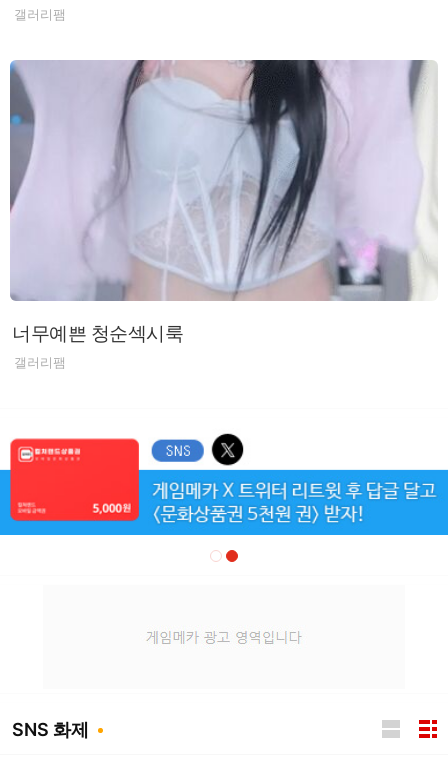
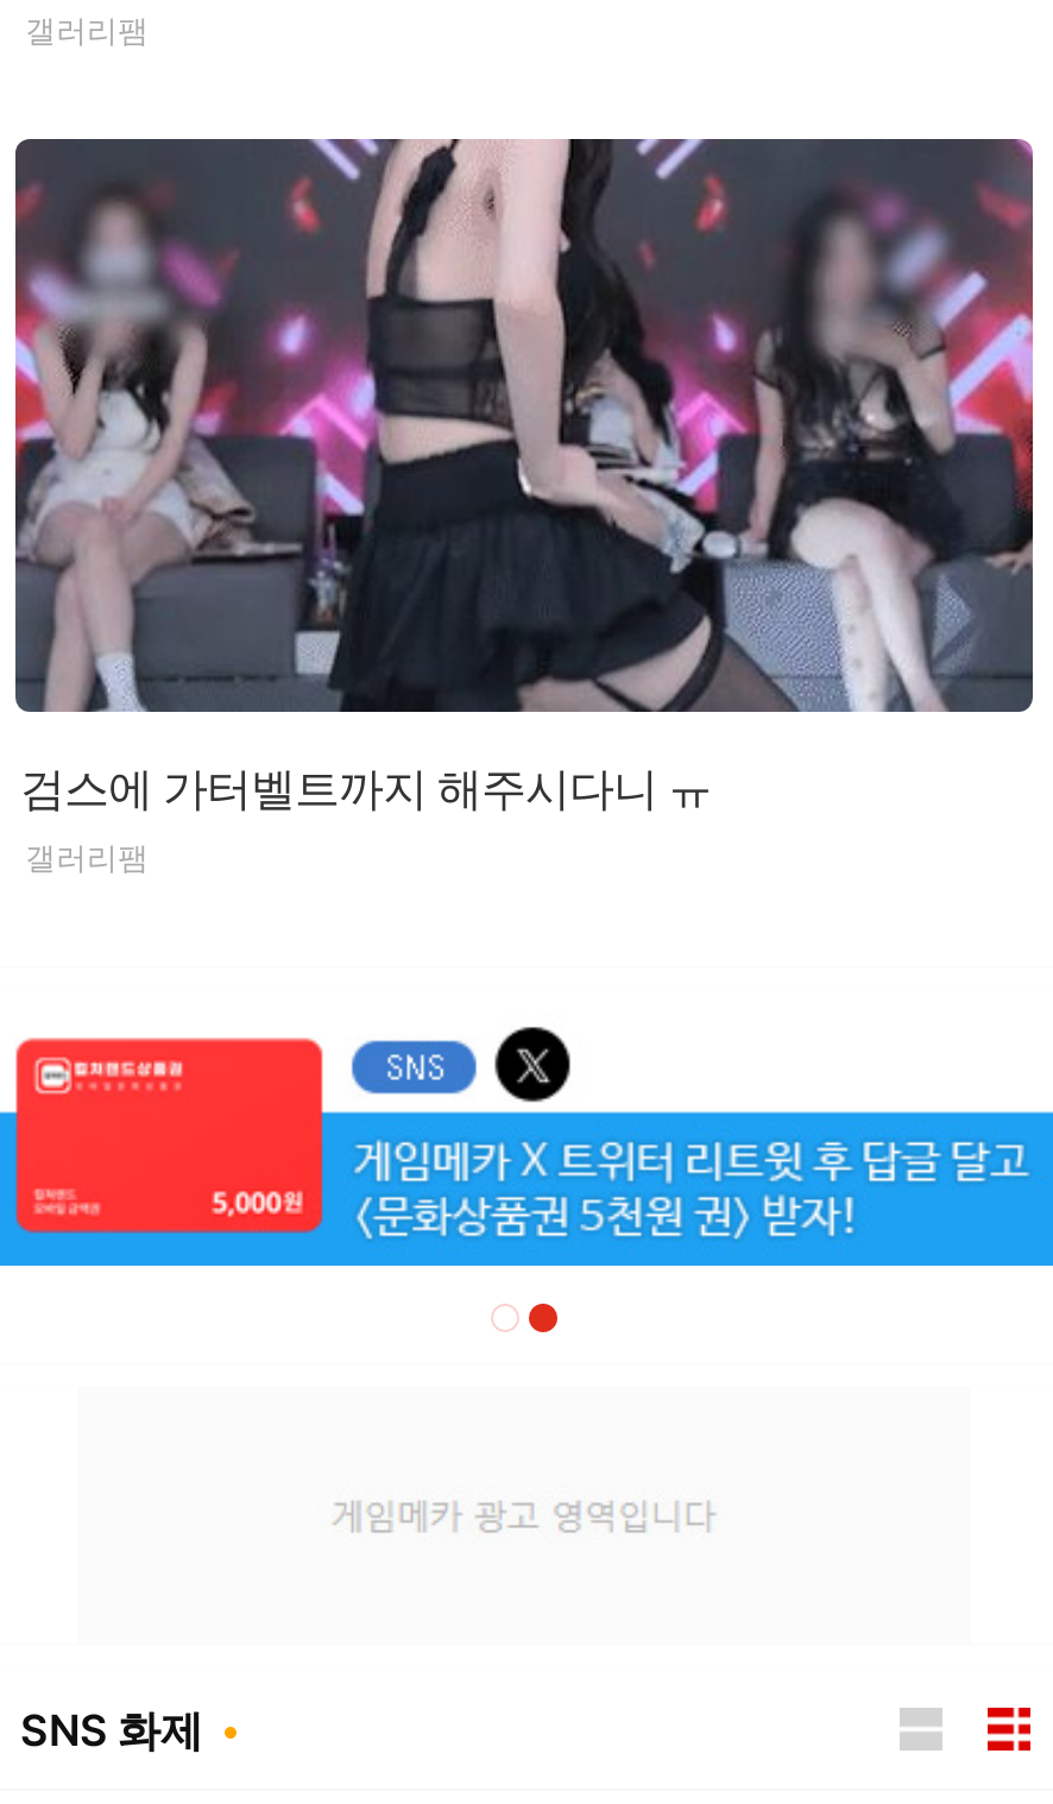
- [image]
- 너무예쁜 청순섹시룩
+ [image]
+ 검스에 가터벨트까지 해주시다니 ㅠ
